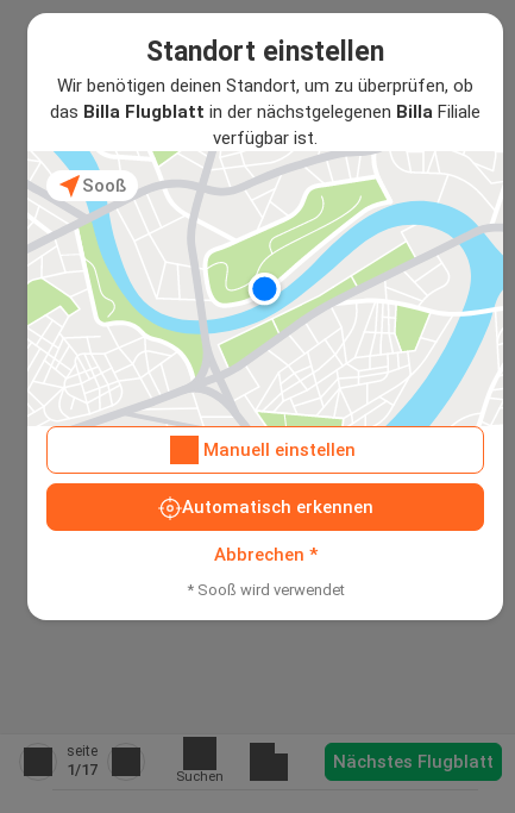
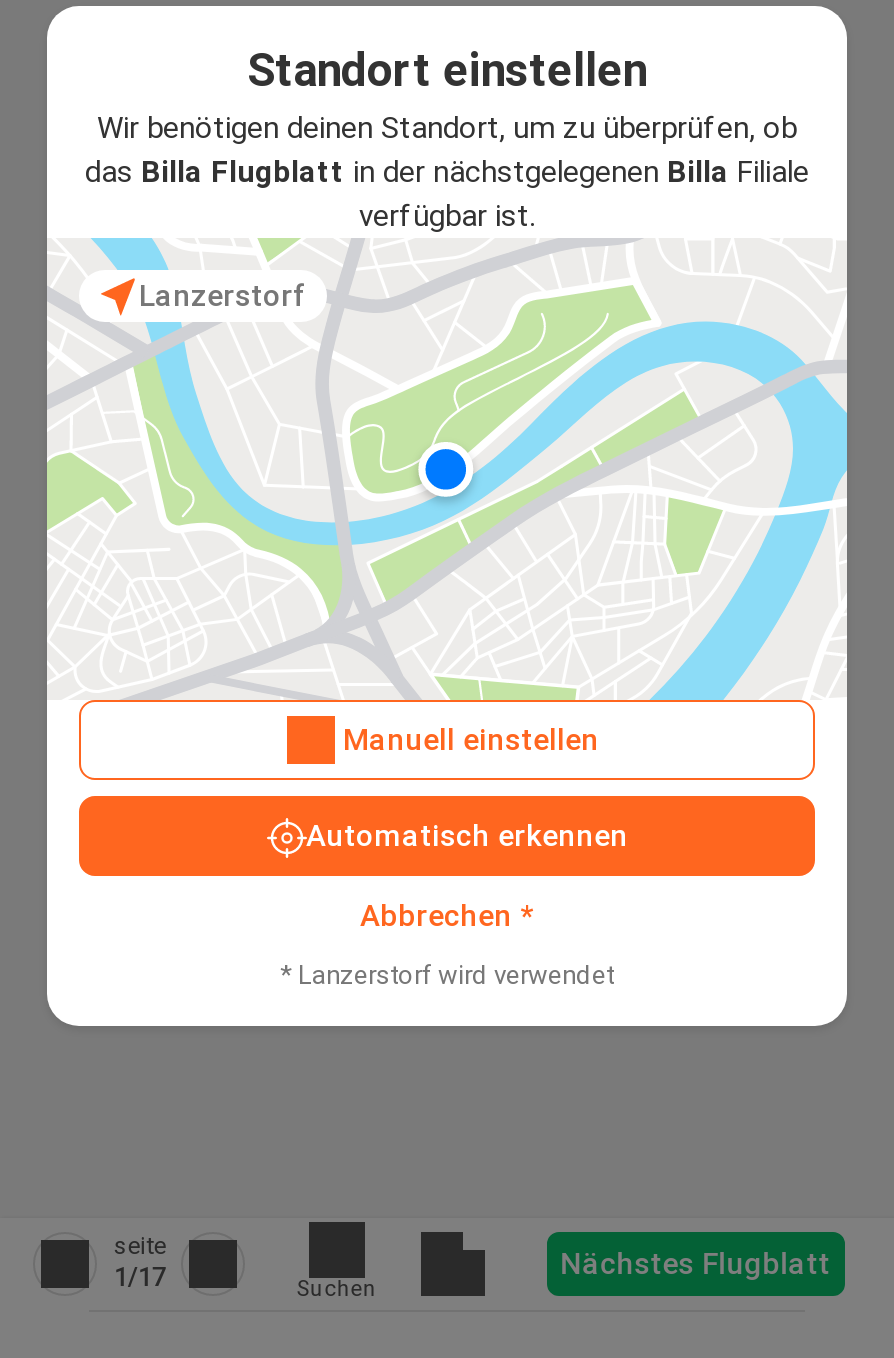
- Sooß
+ Lanzerstorf

- * Sooß wird verwendet
+ * Lanzerstorf wird verwendet
